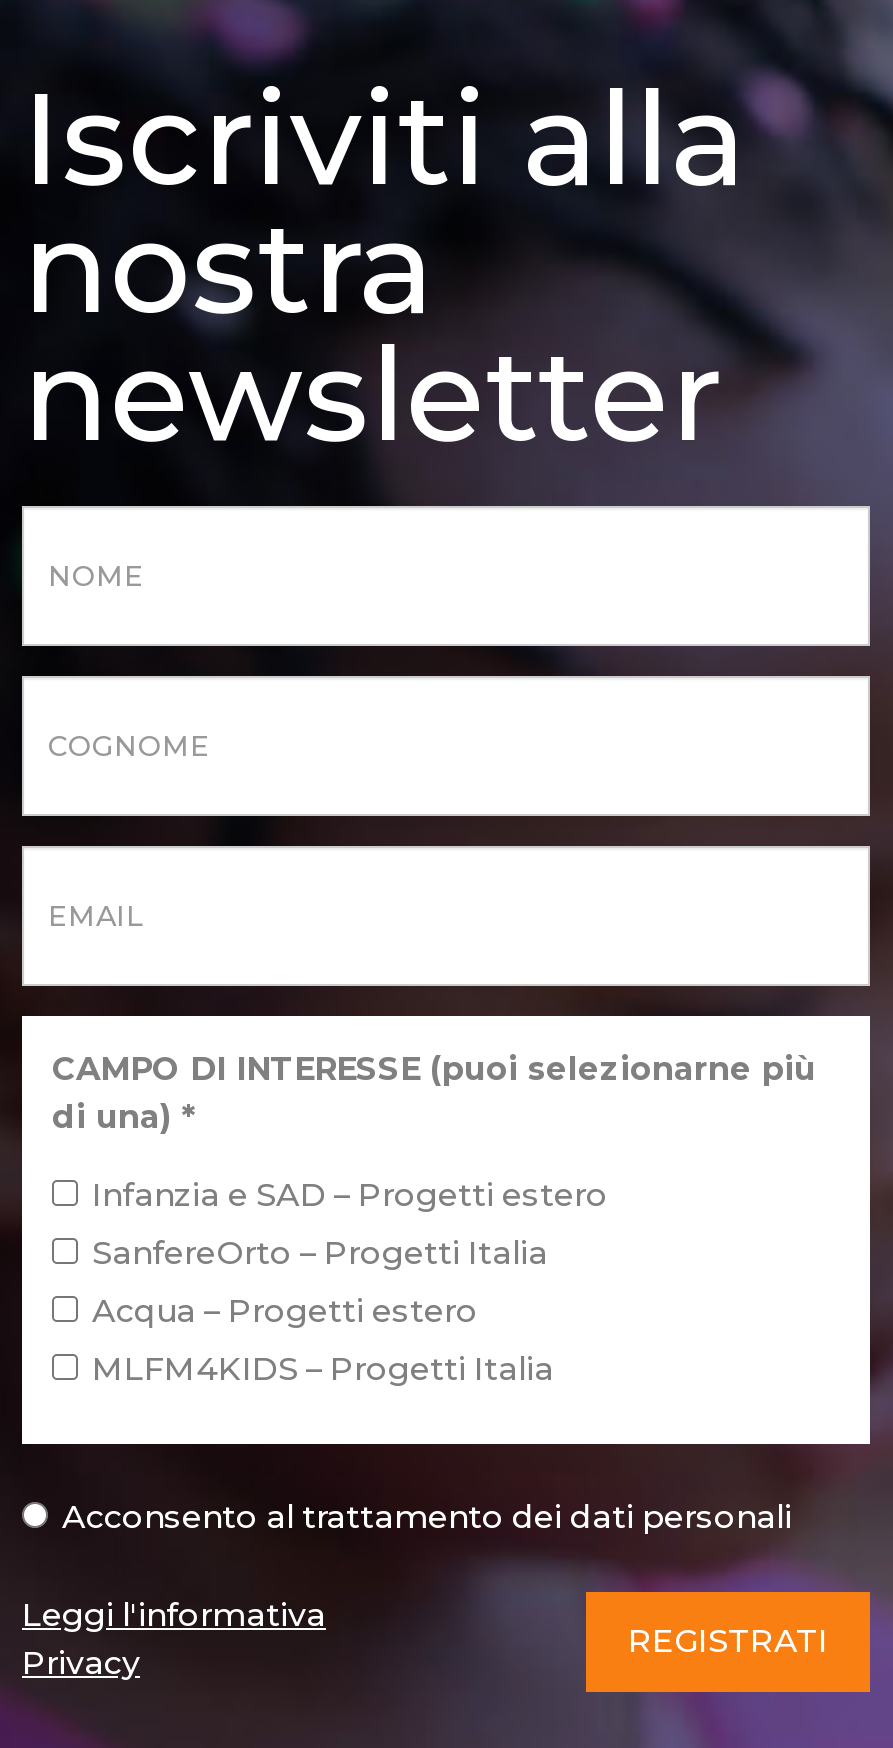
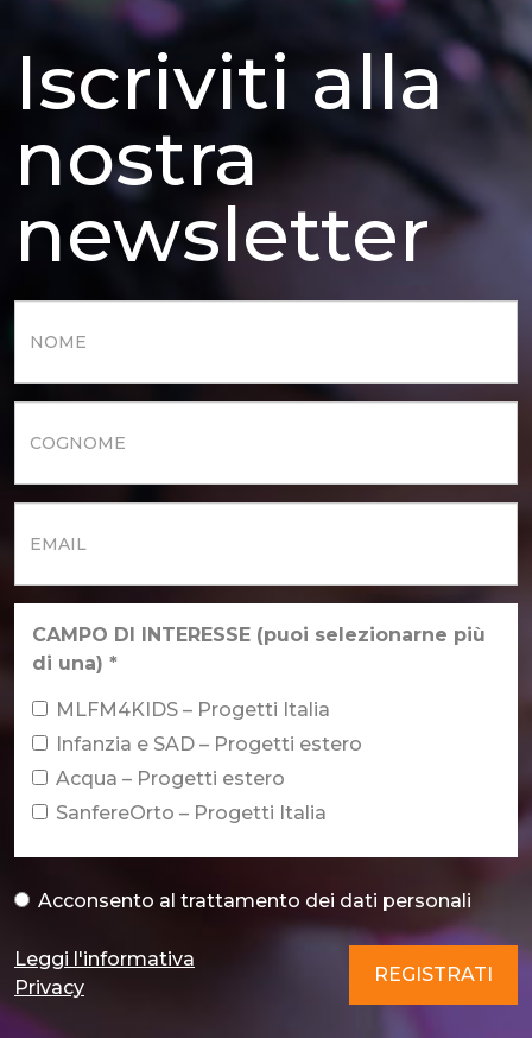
moved down: Infanzia e SAD – Progetti estero | Acqua – Progetti estero | SanfereOrto – Progetti Italia

moved up: MLFM4KIDS – Progetti Italia
